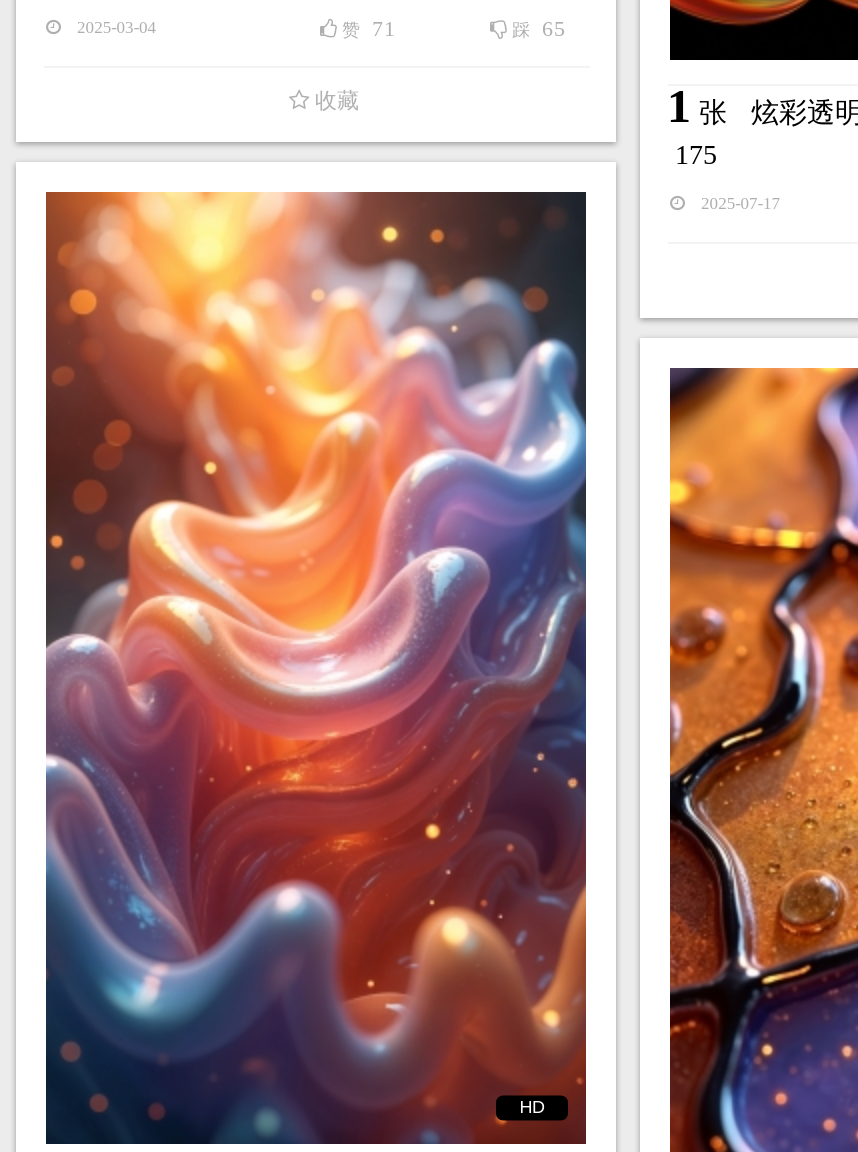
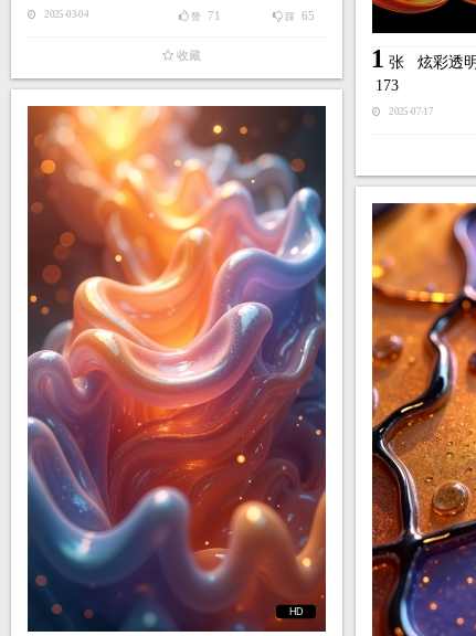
- 175
+ 173
